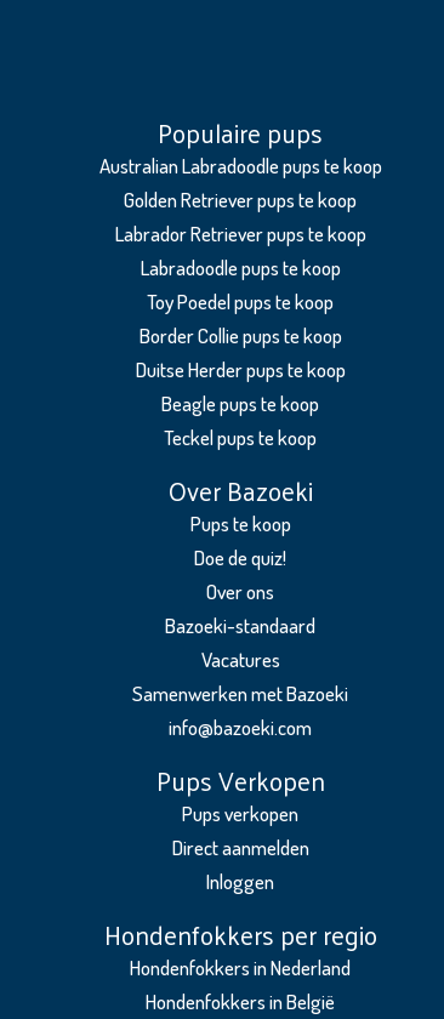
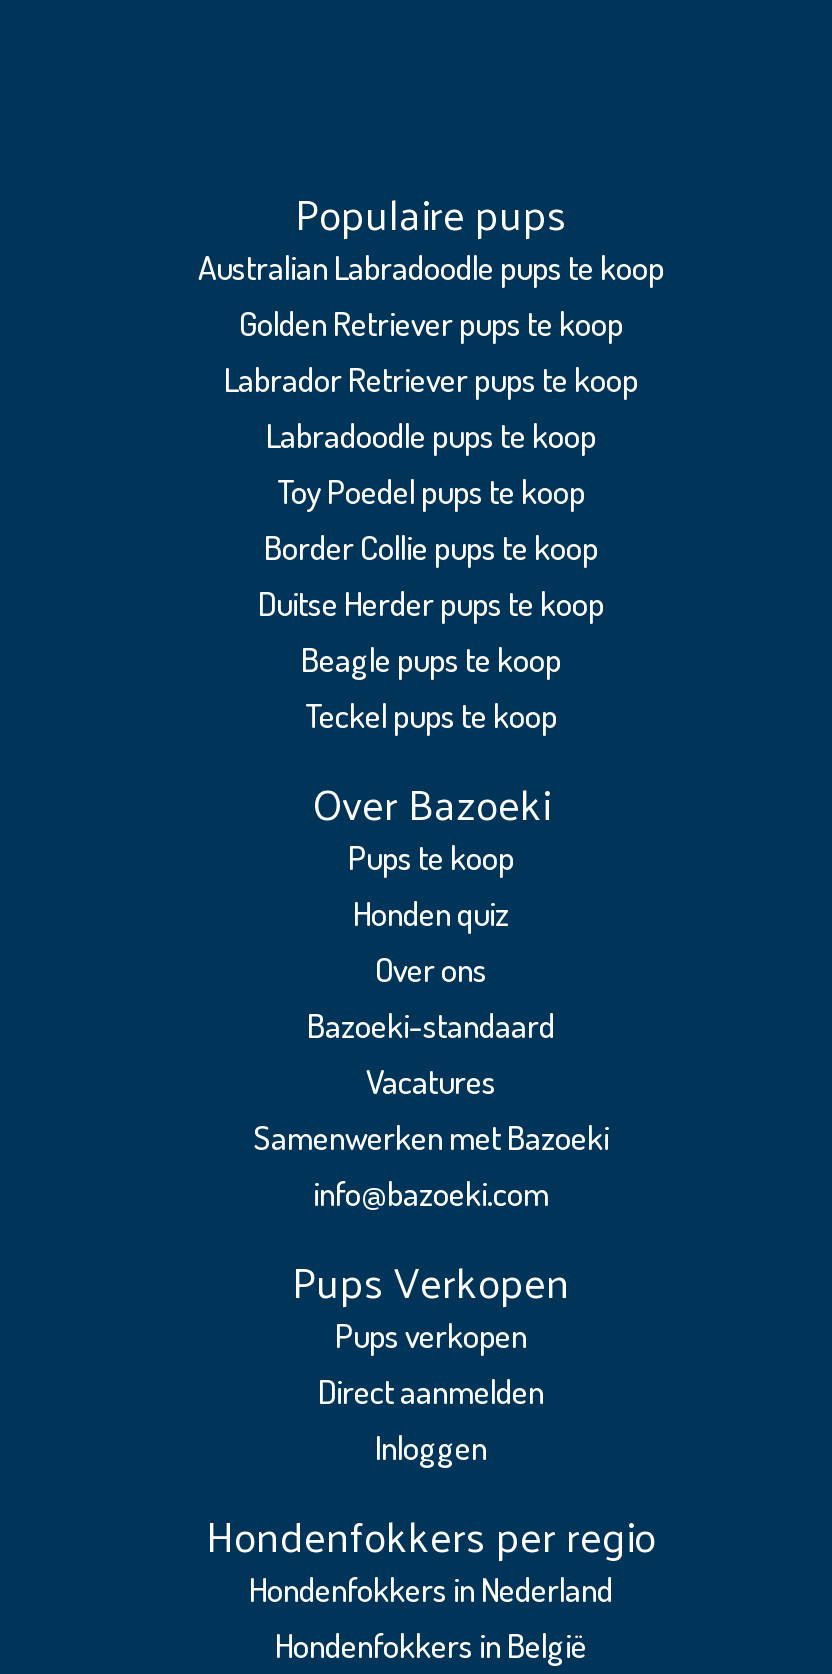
- Doe de quiz!
+ Honden quiz
